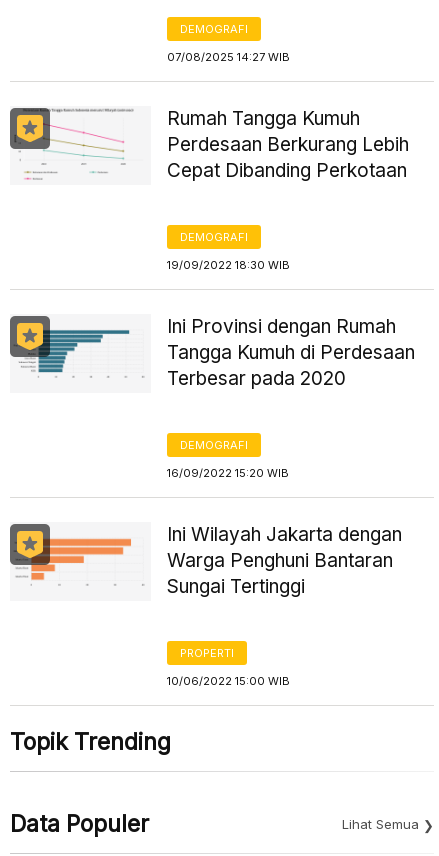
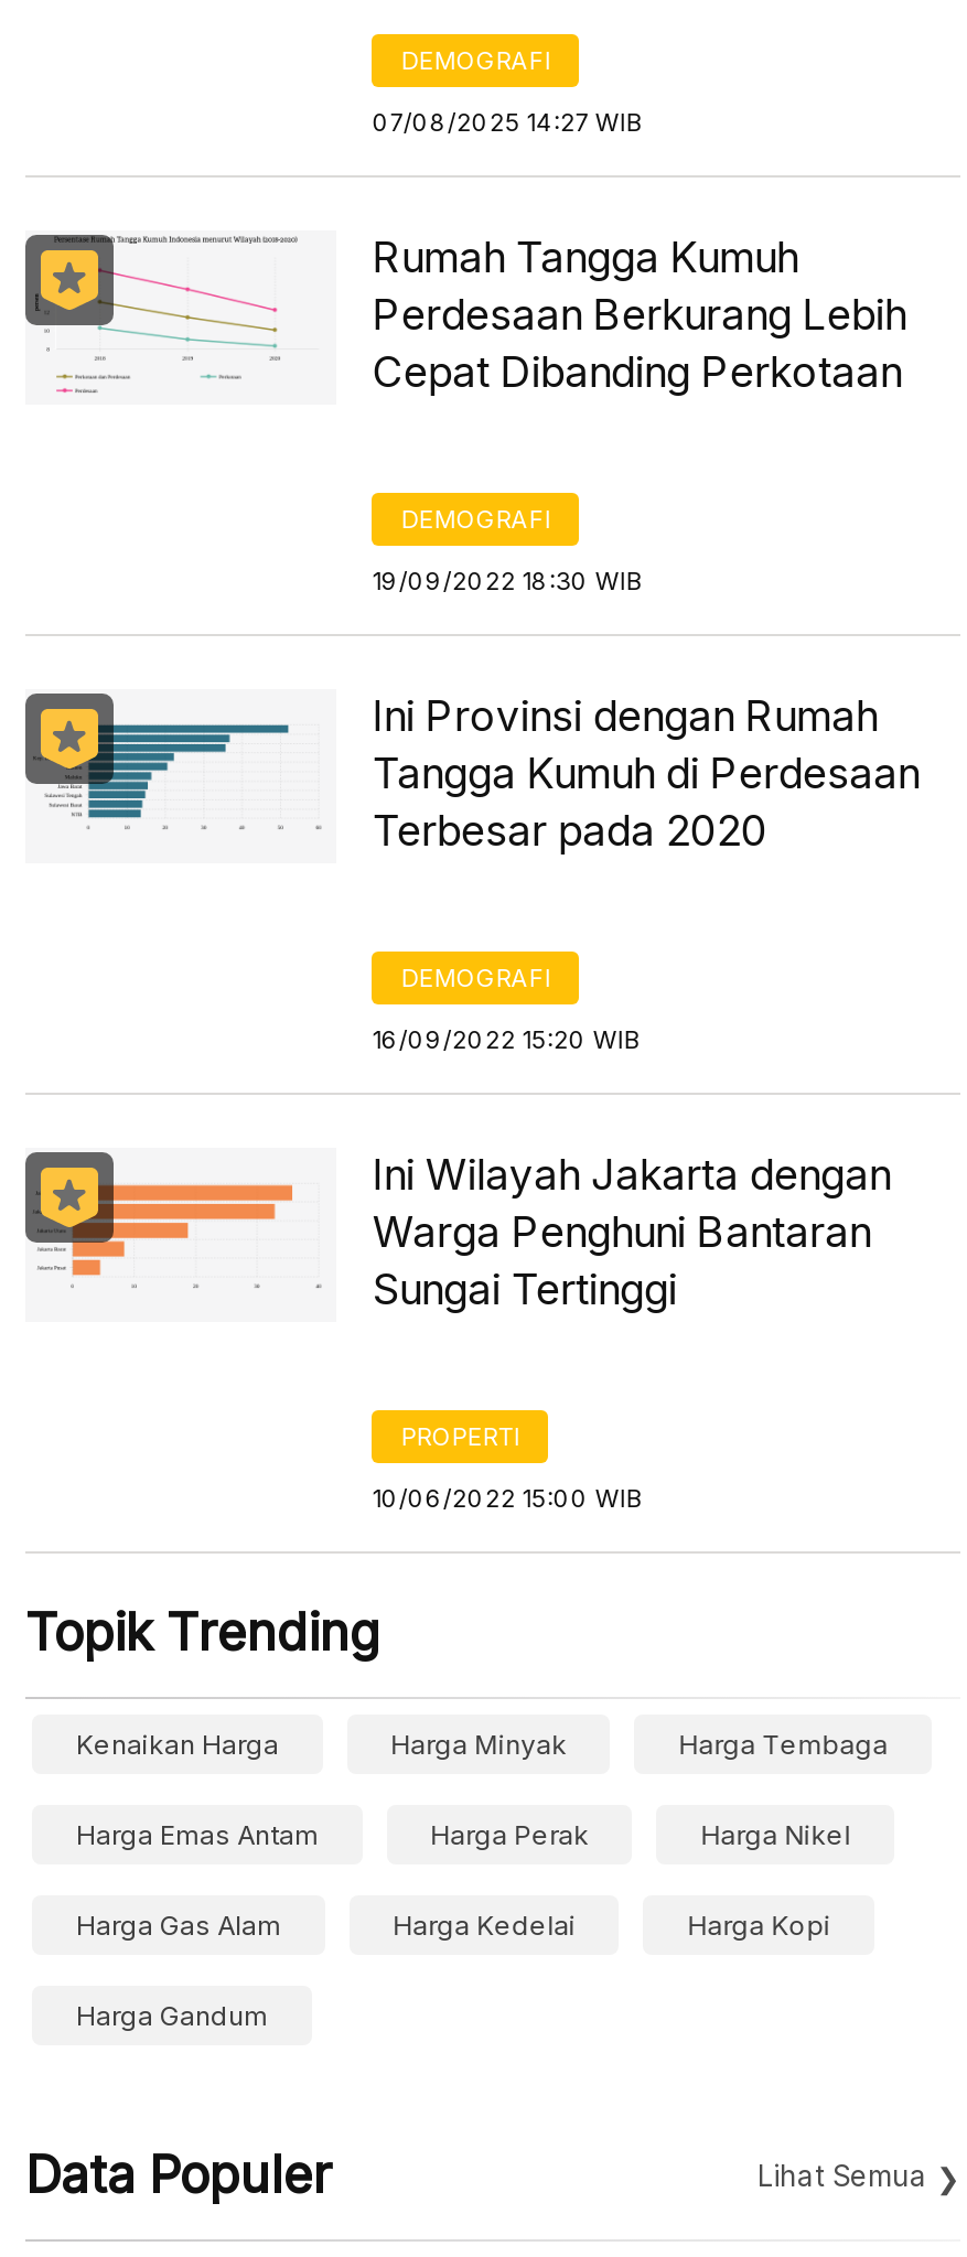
+ Kenaikan Harga
+ Harga Minyak
+ Harga Tembaga
+ Harga Emas Antam
+ Harga Perak
+ Harga Nikel
+ Harga Gas Alam
+ Harga Kedelai
+ Harga Kopi
+ Harga Gandum
